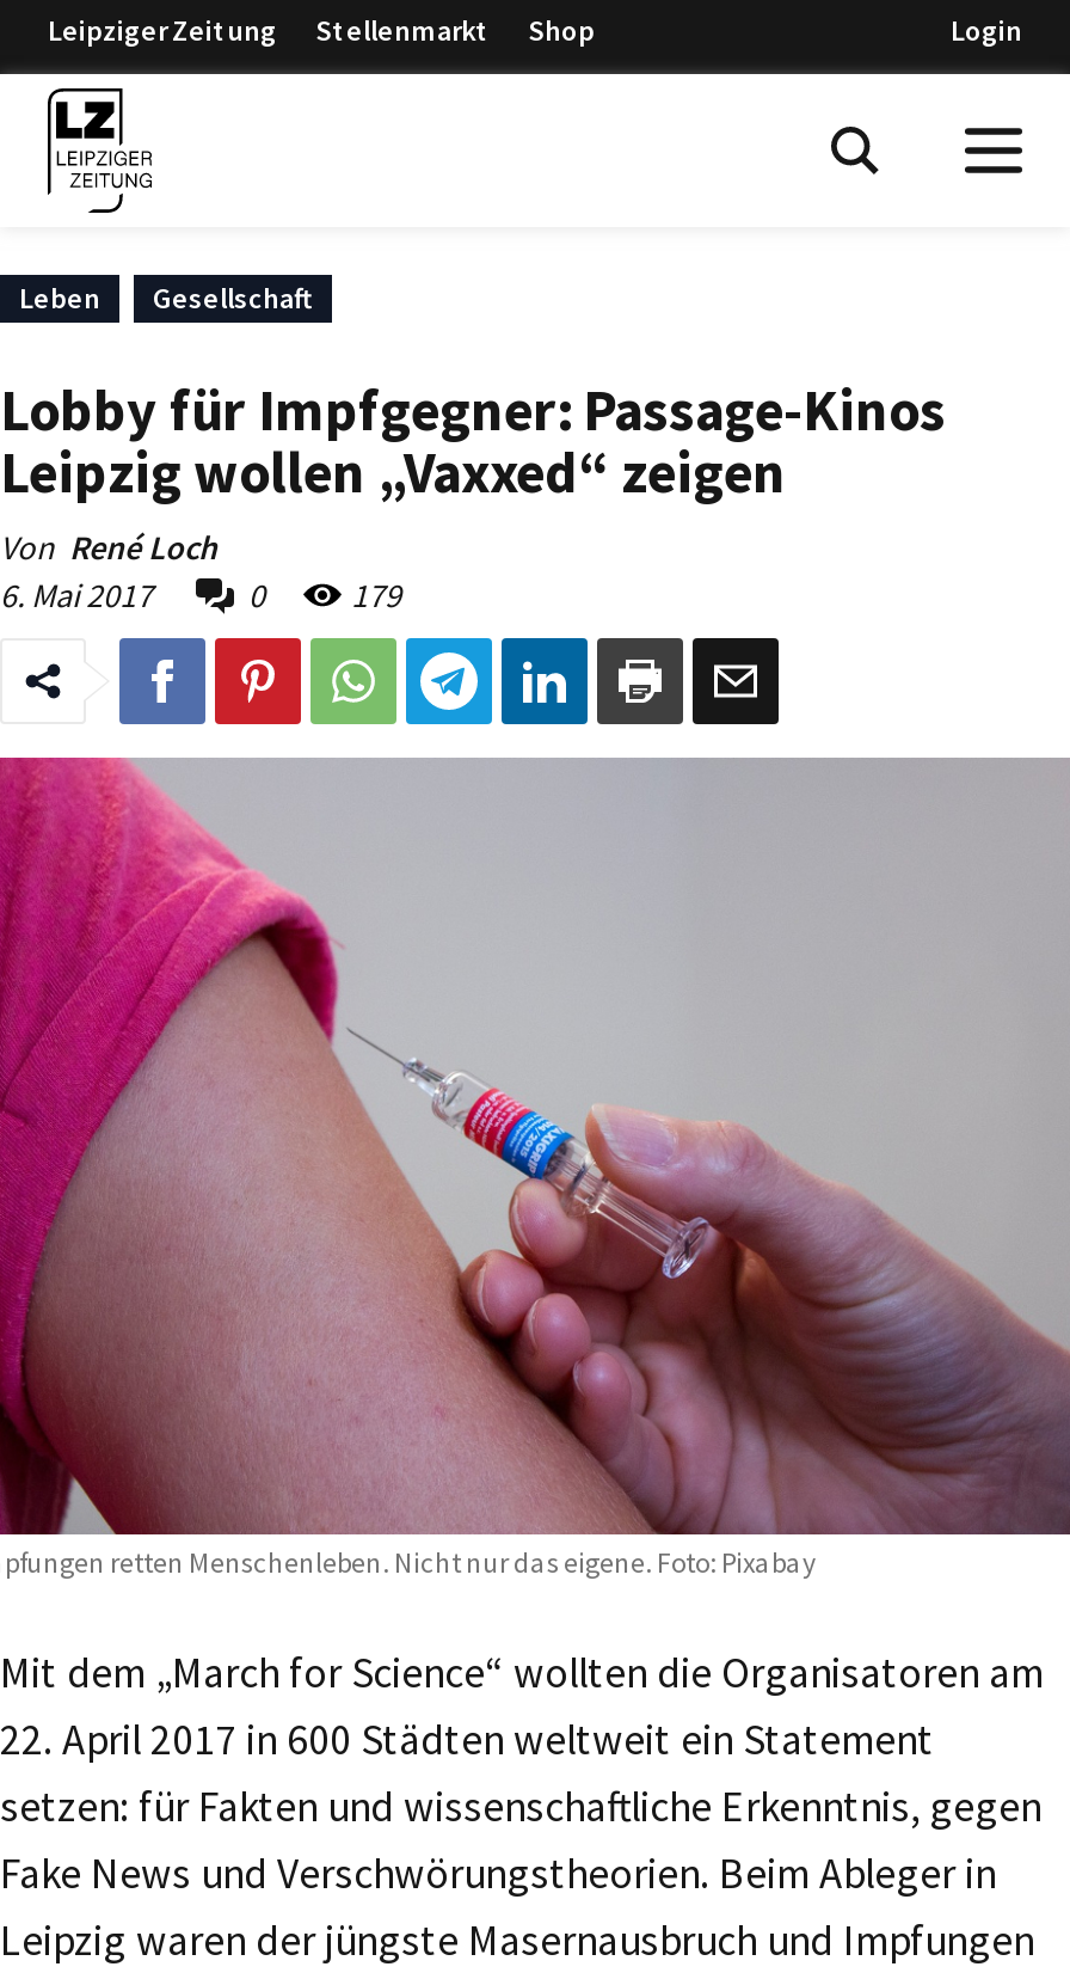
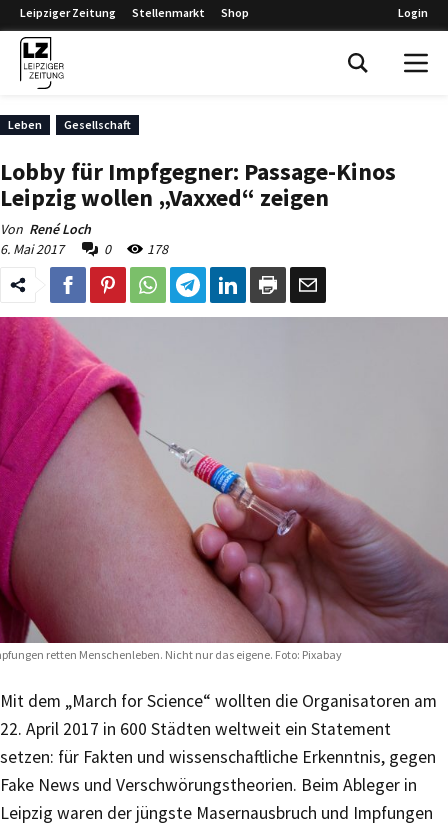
- 0 179
+ 0 178
